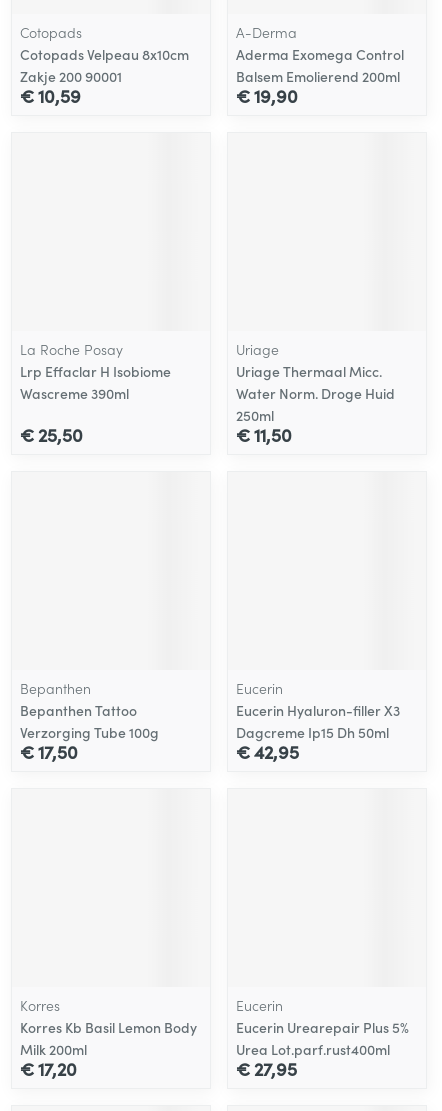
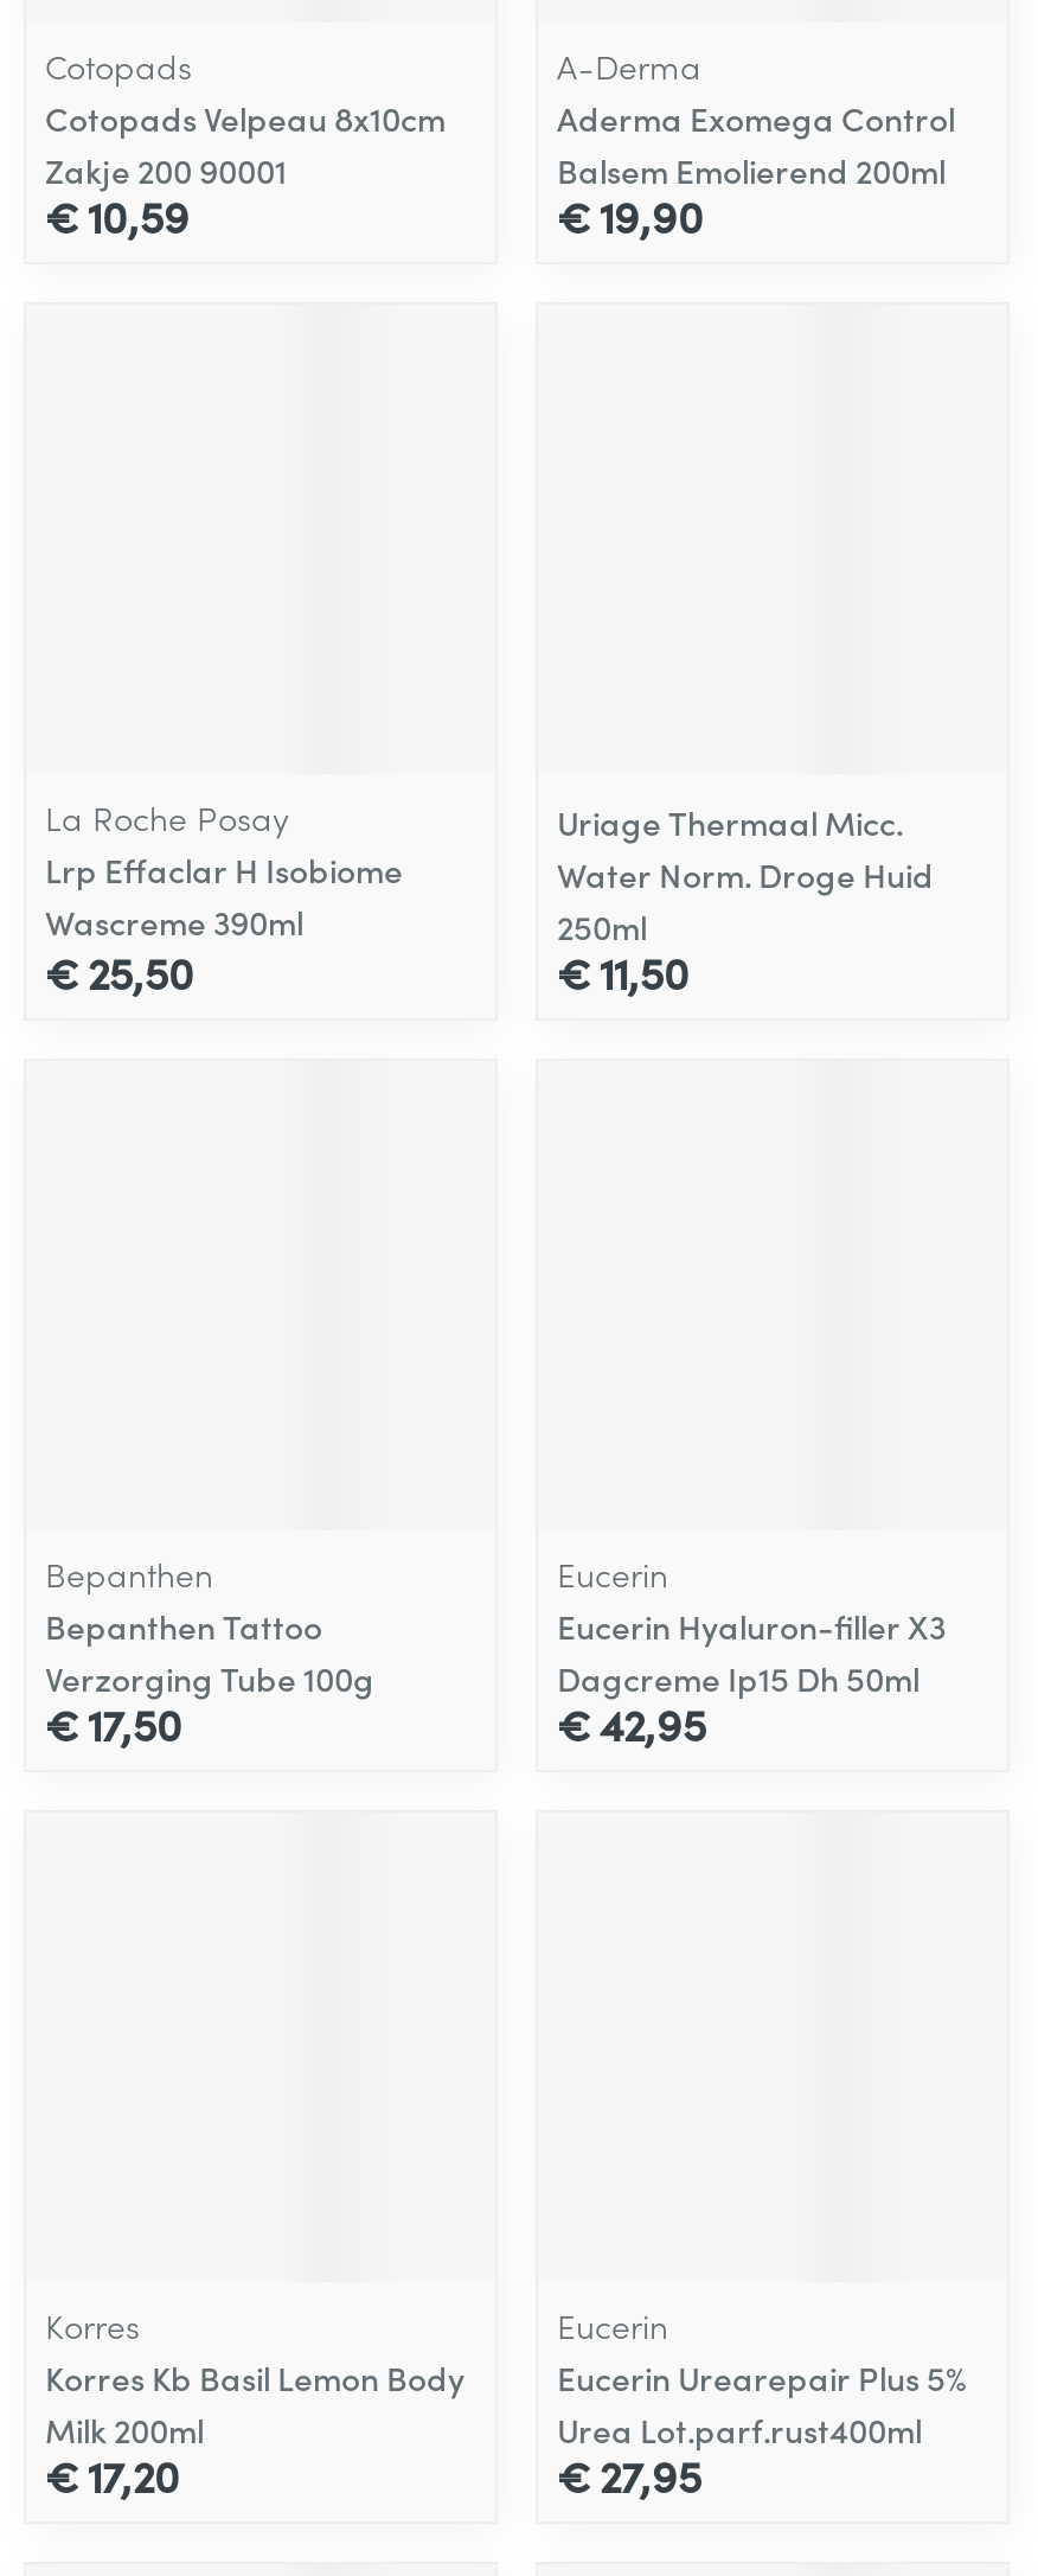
- Uriage
